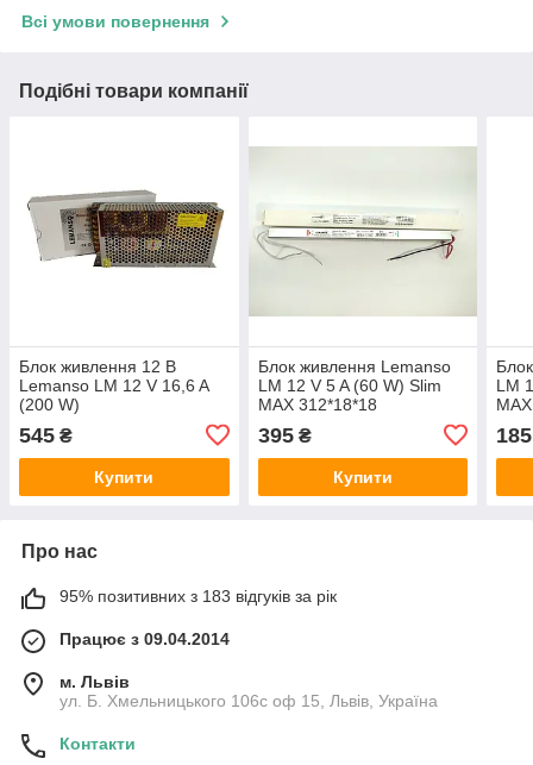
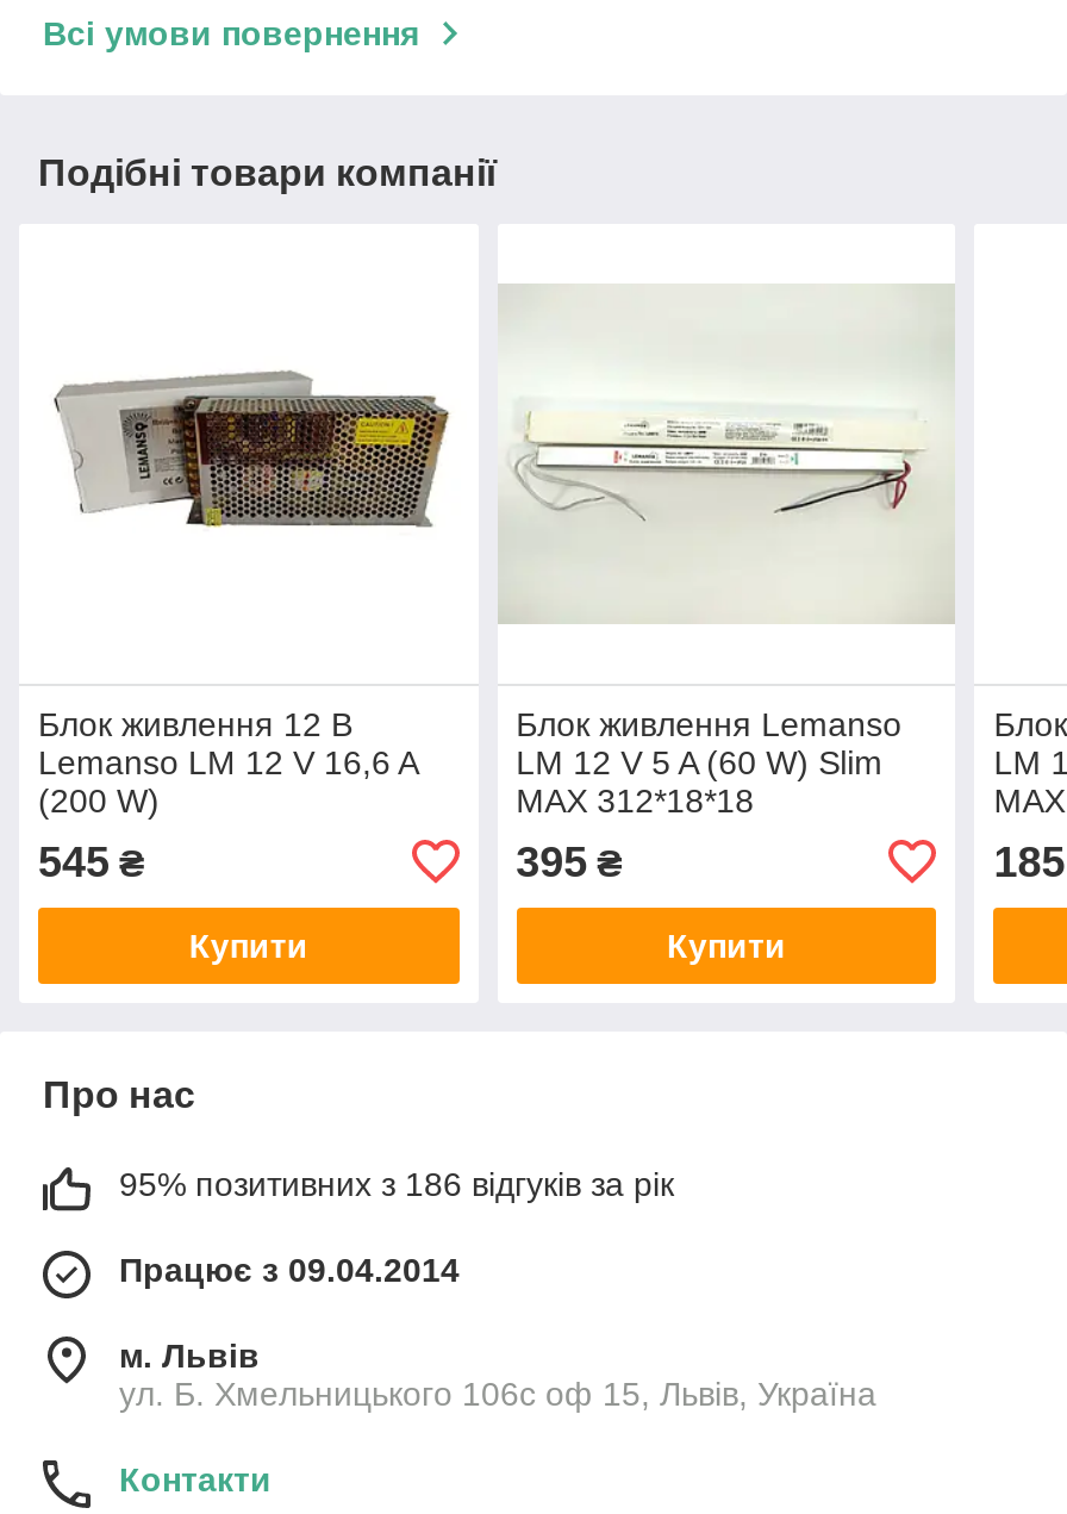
- 95% позитивних з 183 відгуків за рік
+ 95% позитивних з 186 відгуків за рік
